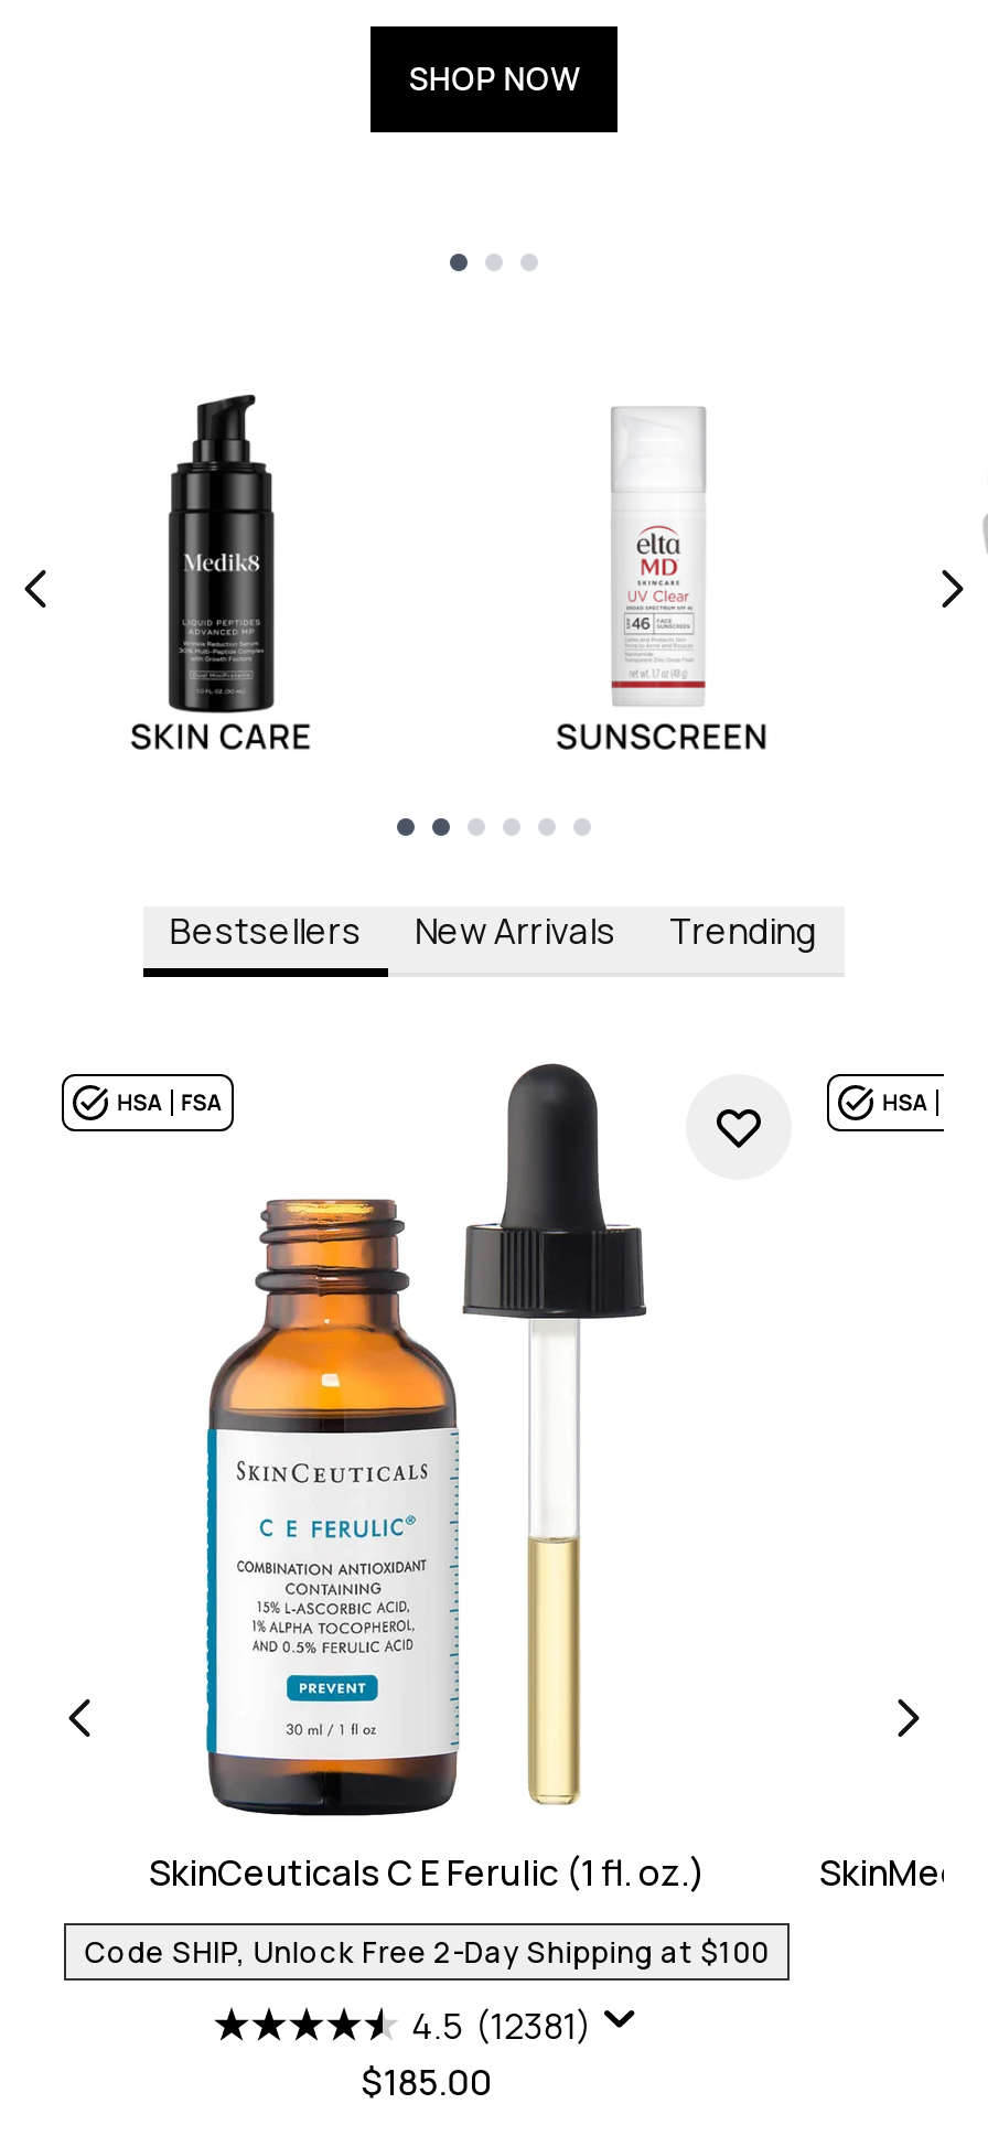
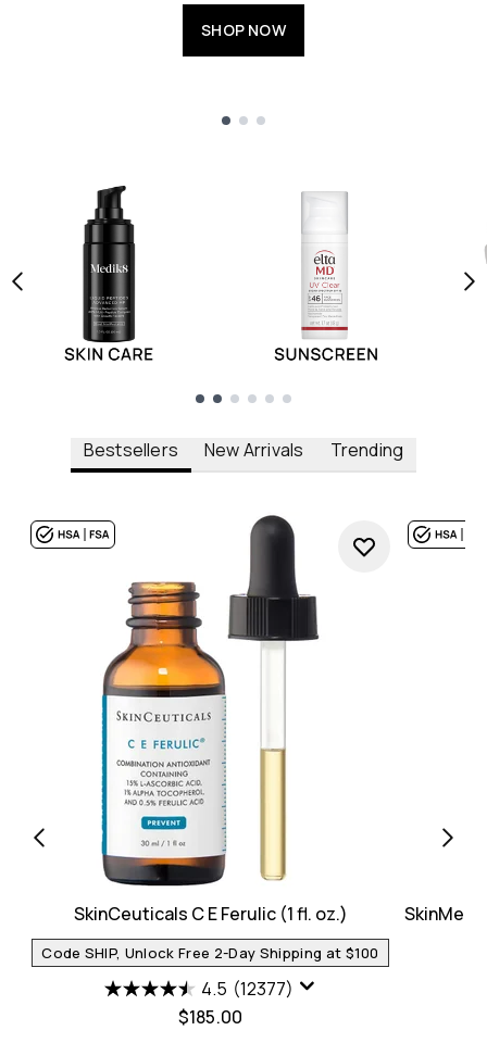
- 4.5 (12381)
+ 4.5 (12377)
